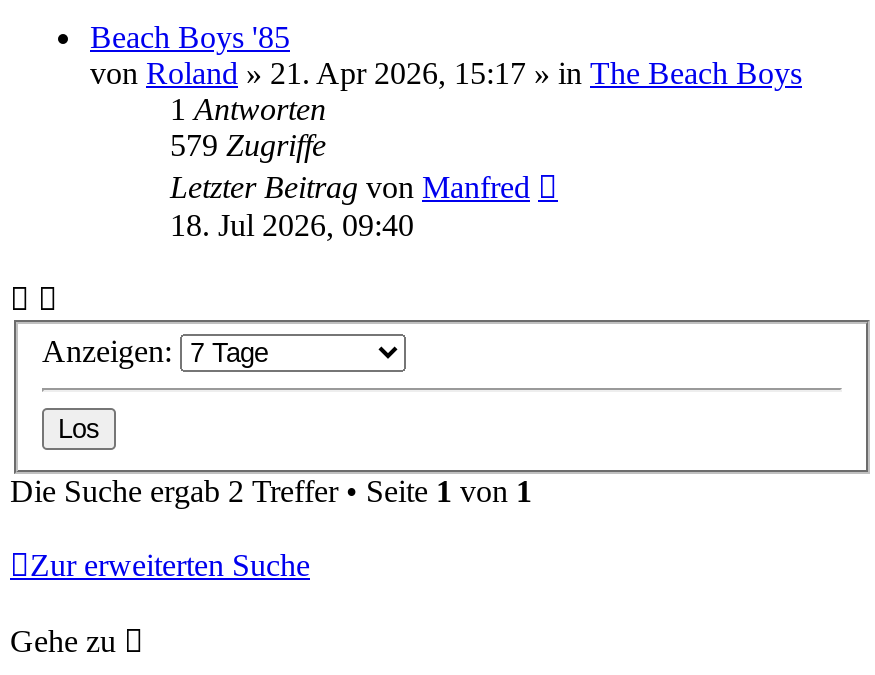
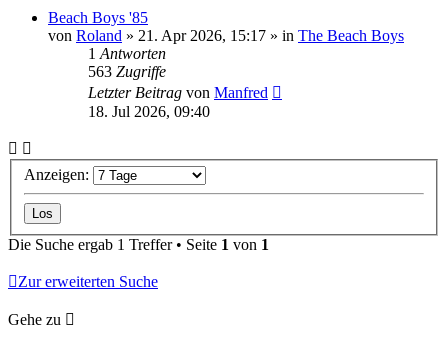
- 579 Zugriffe
+ 563 Zugriffe

- Die Suche ergab 2 Treffer • Seite 1 von 1
+ Die Suche ergab 1 Treffer • Seite 1 von 1
